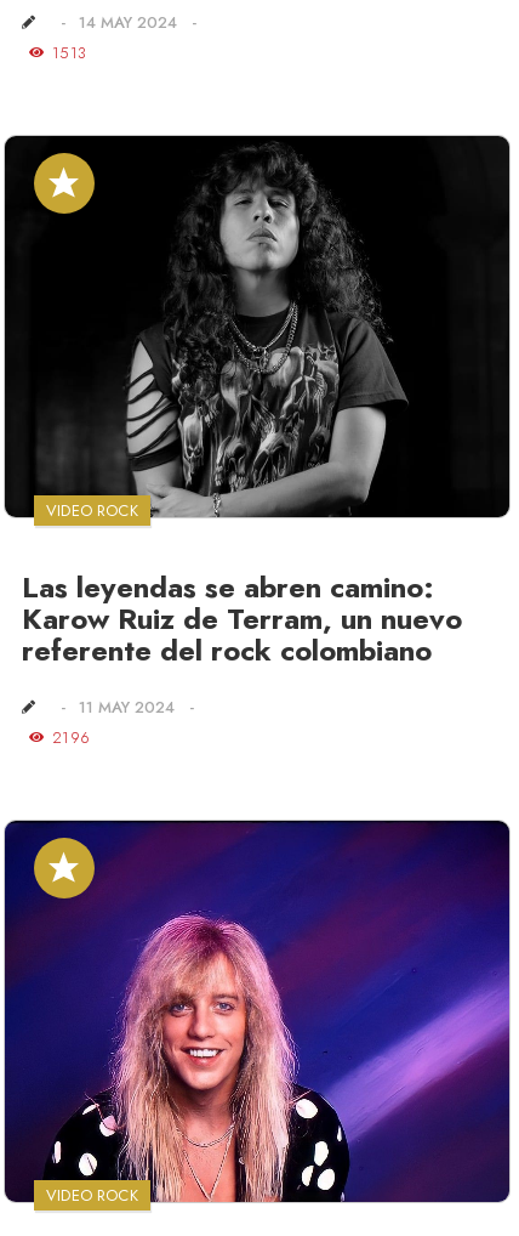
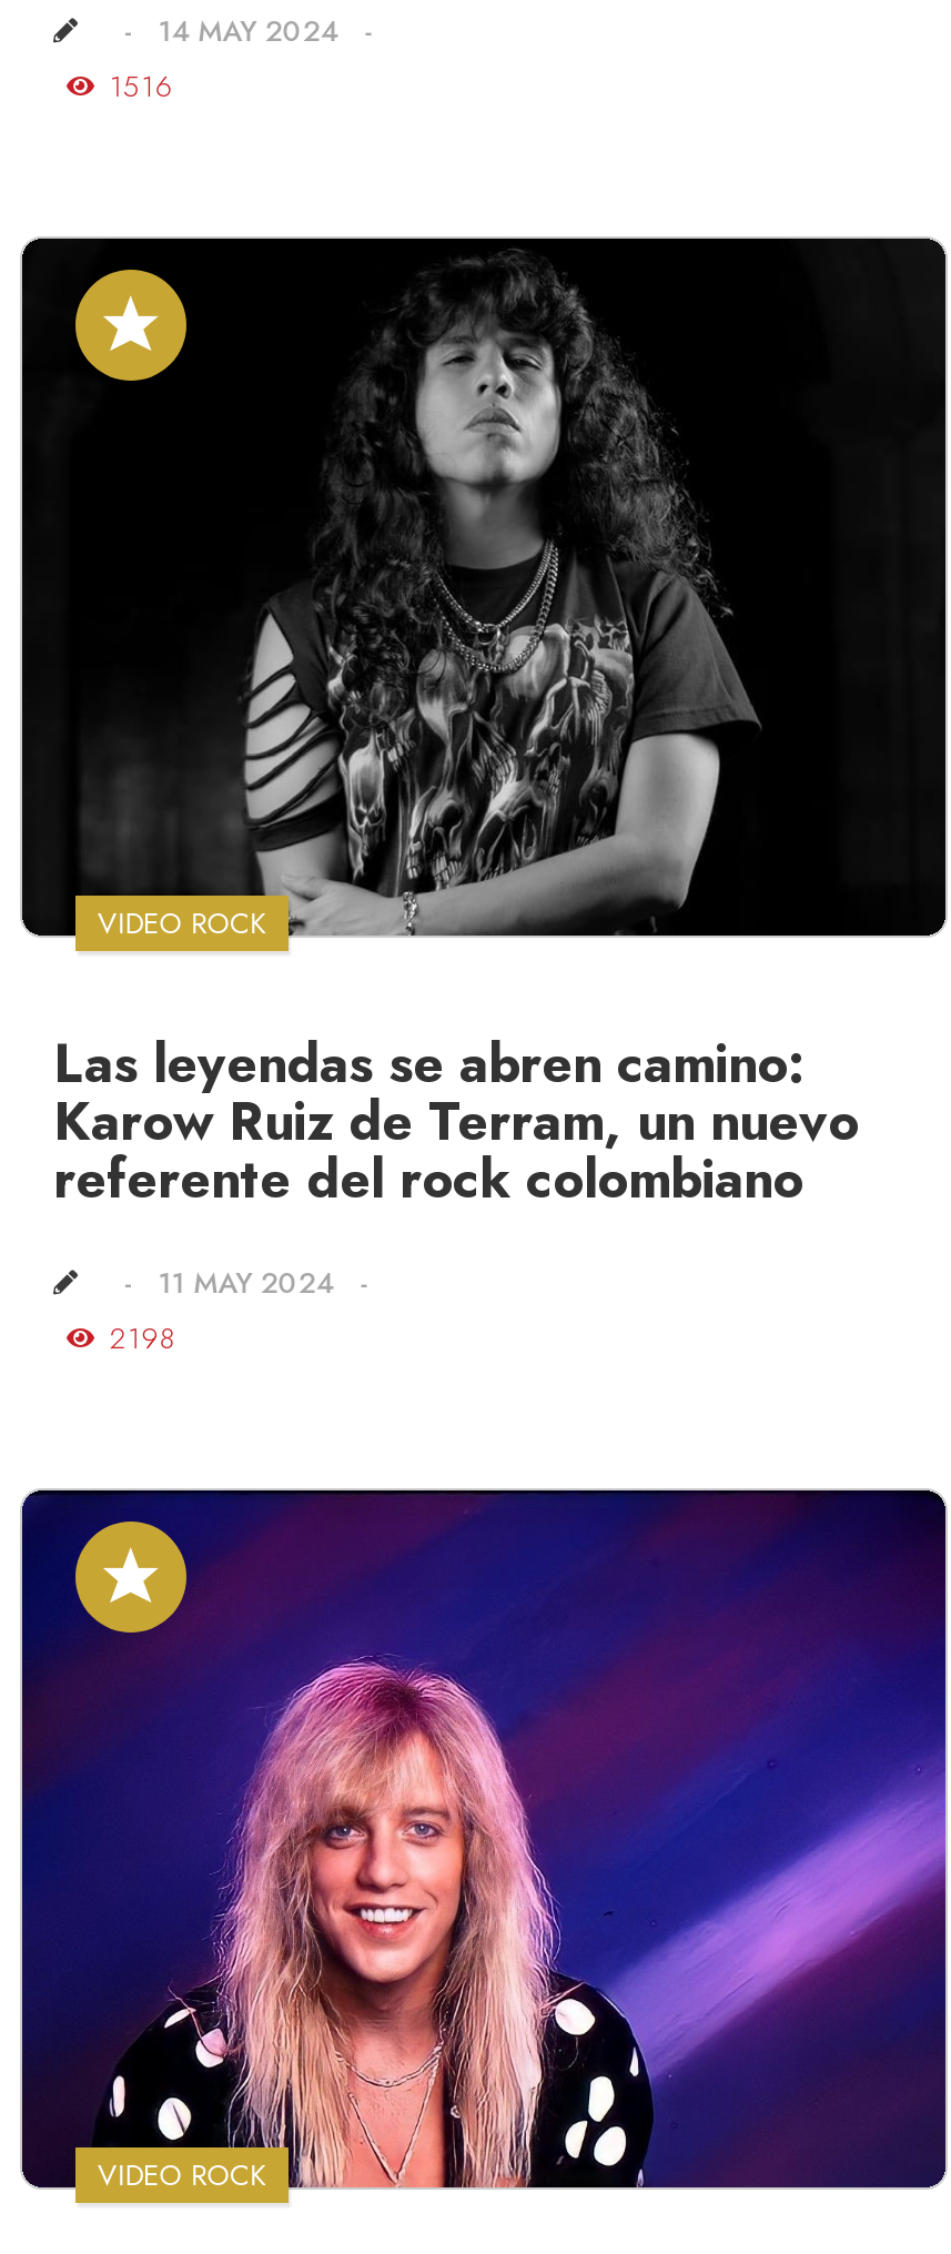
- 1513
+ 1516

- 2196
+ 2198
